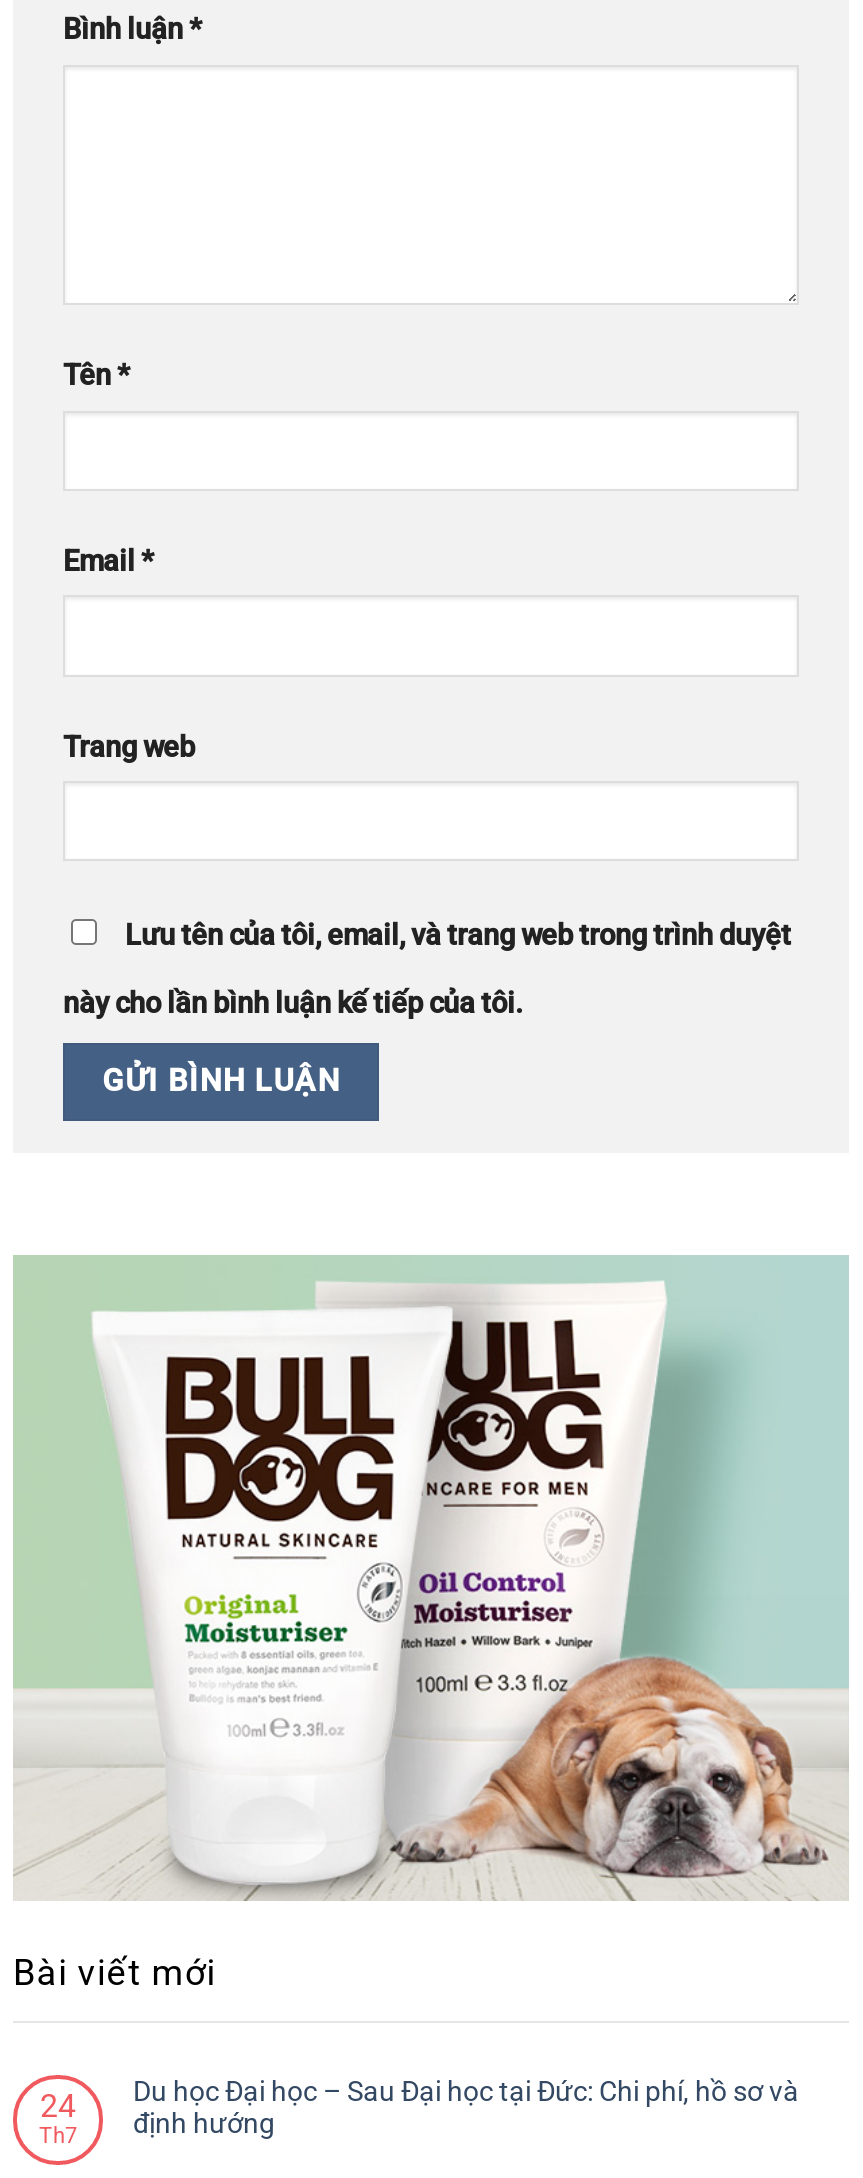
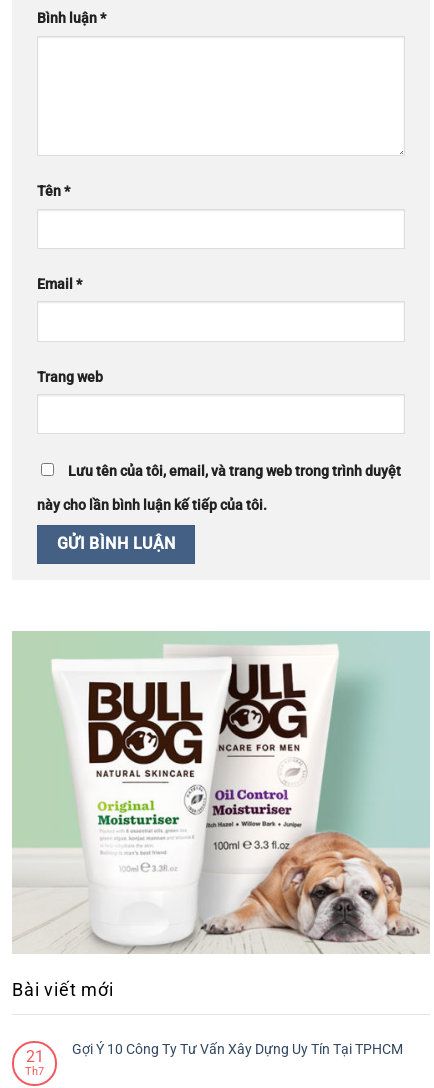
- Du học Đại học – Sau Đại học tại Đức: Chi phí, hồ sơ và
- định hướng
+ Gợi Ý 10 Công Ty Tư Vấn Xây Dựng Uy Tín Tại TPHCM

- 24
+ 21
